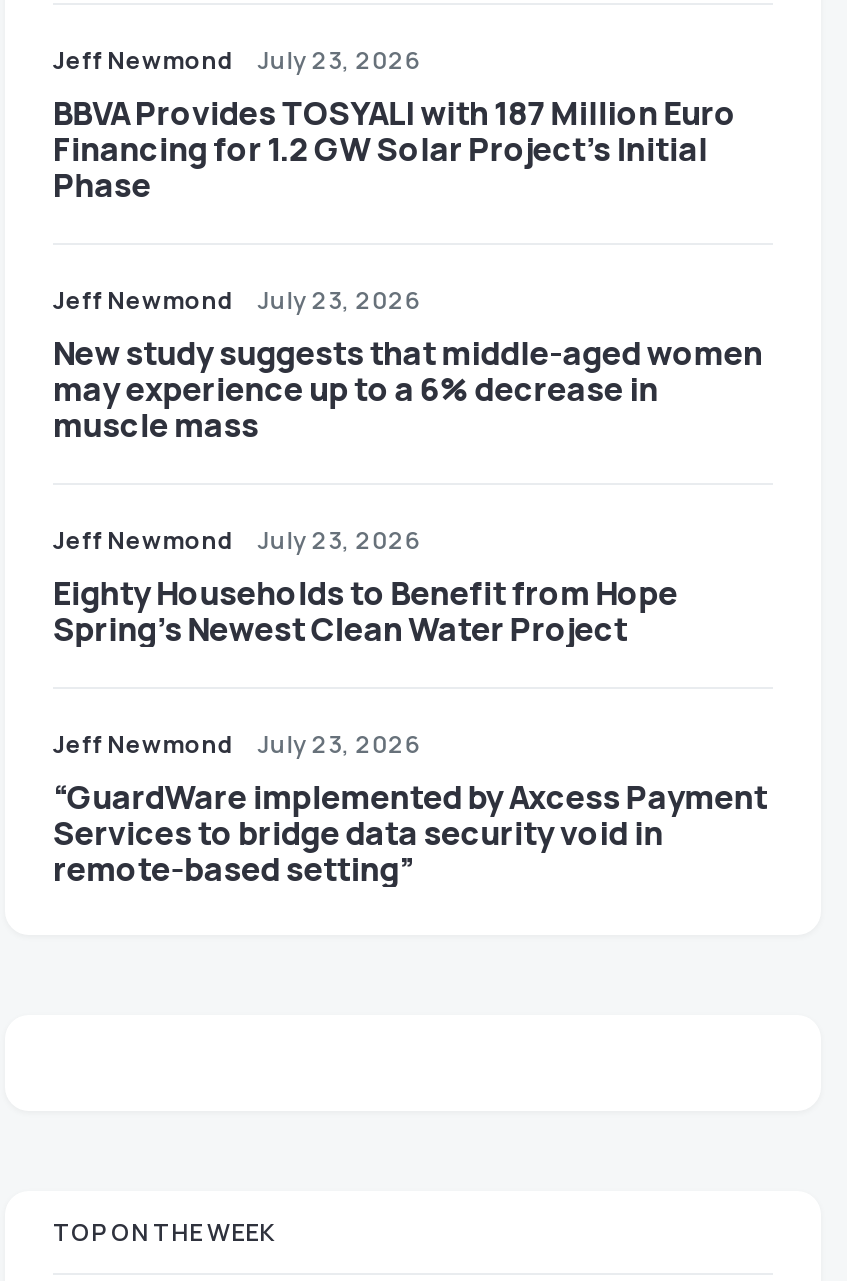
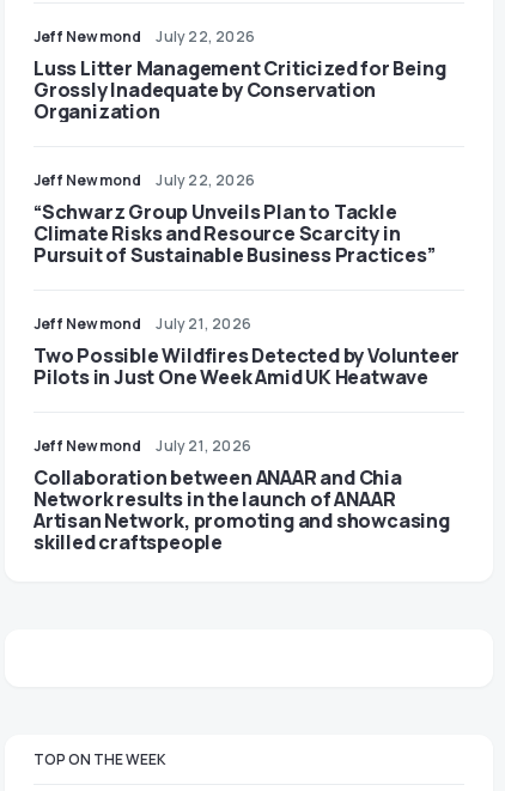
- July 23, 2026
- BBVA Provides TOSYALI with 187 Million Euro
- Financing for 1.2 GW Solar Project’s Initial
- Phase
+ July 22, 2026
+ Luss Litter Management Criticized for Being
+ Grossly Inadequate by Conservation
+ Organization

- July 23, 2026
- New study suggests that middle-aged women
- may experience up to a 6% decrease in
- muscle mass
+ July 22, 2026
+ “Schwarz Group Unveils Plan to Tackle
+ Climate Risks and Resource Scarcity in
+ Pursuit of Sustainable Business Practices”

- July 23, 2026
- Eighty Households to Benefit from Hope
- Spring’s Newest Clean Water Project
+ July 21, 2026
+ Two Possible Wildfires Detected by Volunteer
+ Pilots in Just One Week Amid UK Heatwave

- July 23, 2026
- “GuardWare implemented by Axcess Payment
- Services to bridge data security void in
- remote-based setting”
+ July 21, 2026
+ Collaboration between ANAAR and Chia
+ Network results in the launch of ANAAR
+ Artisan Network, promoting and showcasing
+ skilled craftspeople
